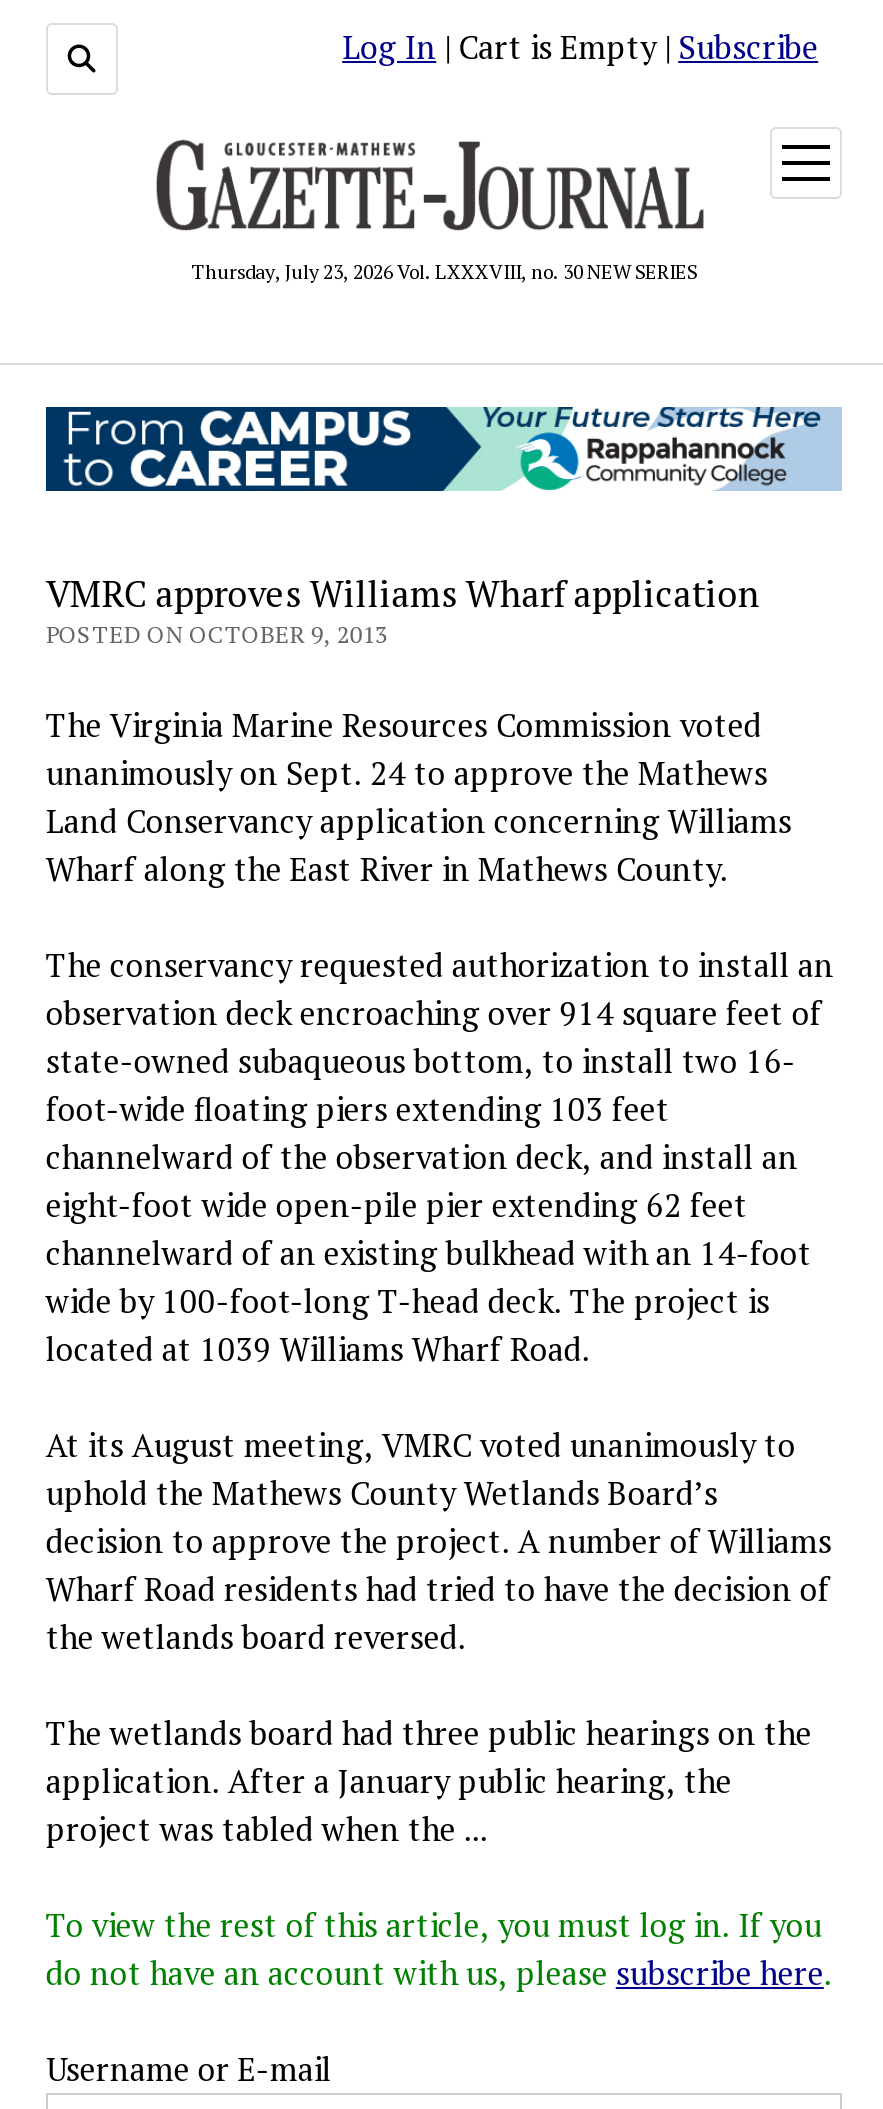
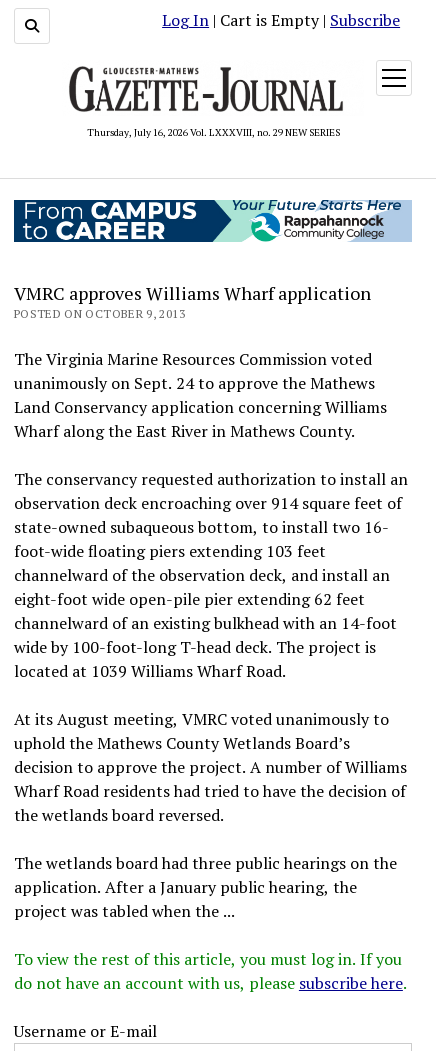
- Thursday, July 23, 2026 Vol. LXXXVIII, no. 30 NEW SERIES
+ Thursday, July 16, 2026 Vol. LXXXVIII, no. 29 NEW SERIES
